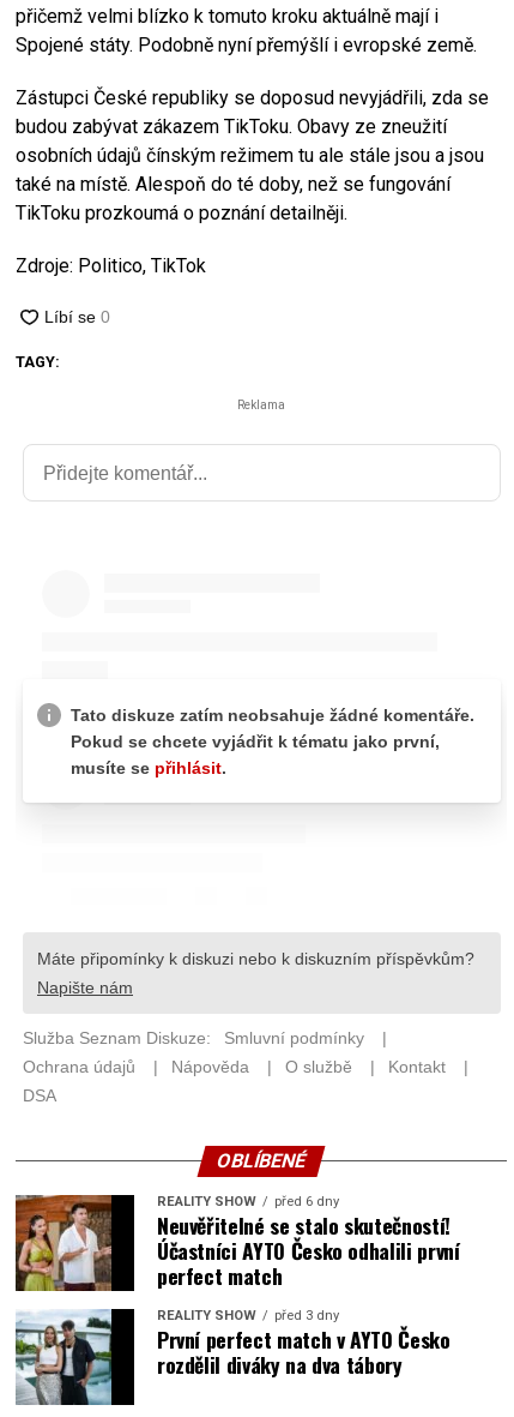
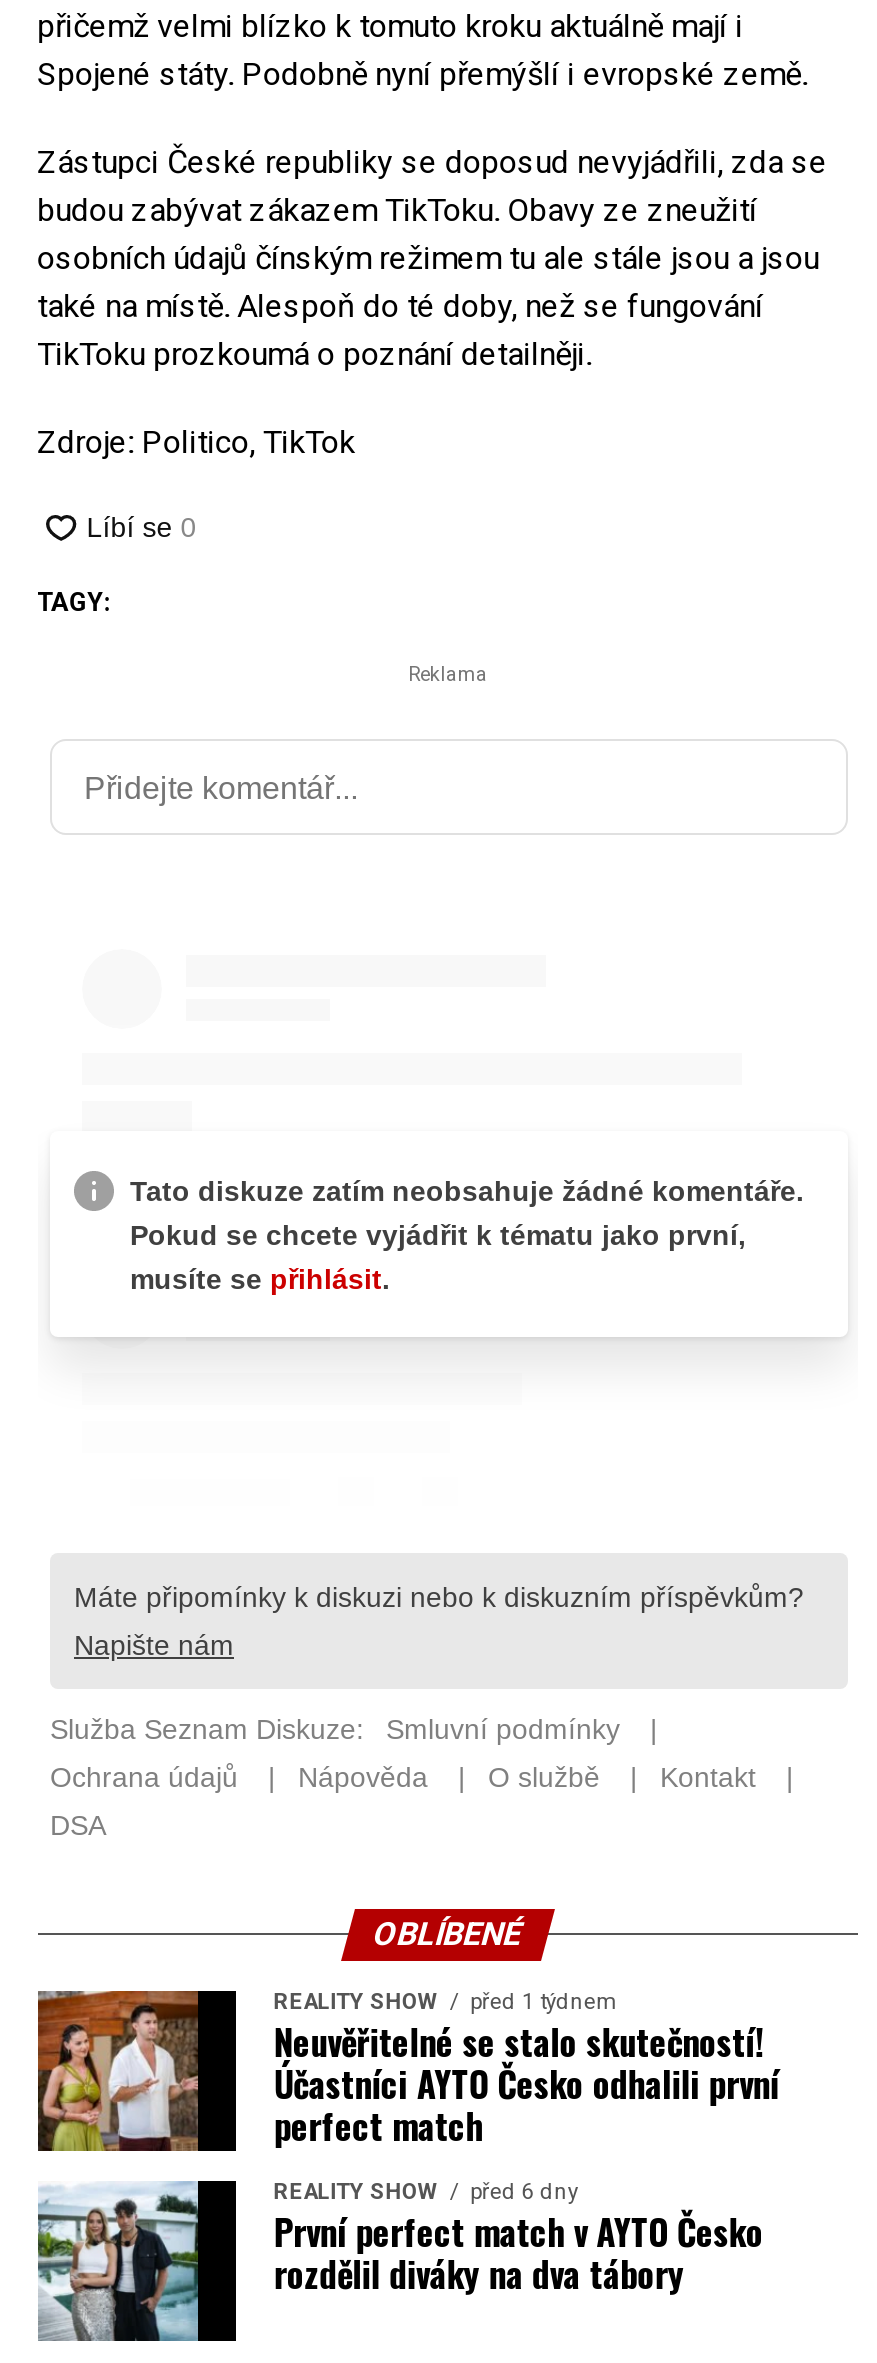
- REALITY SHOW před 6 dny
+ REALITY SHOW před 1 týdnem

- REALITY SHOW před 3 dny
+ REALITY SHOW před 6 dny
